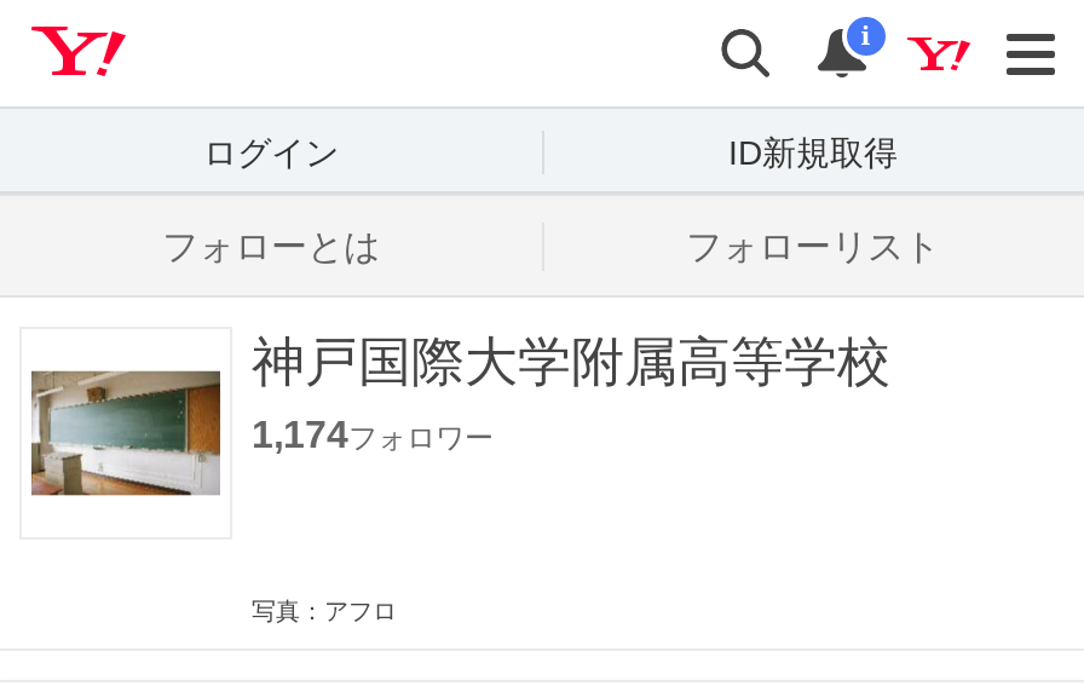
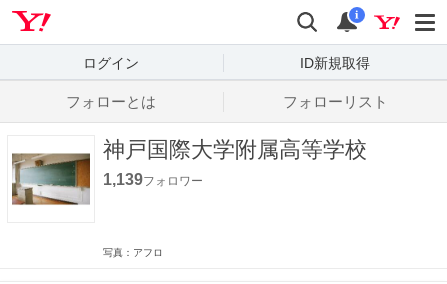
- 1,174フォロワー
+ 1,139フォロワー
